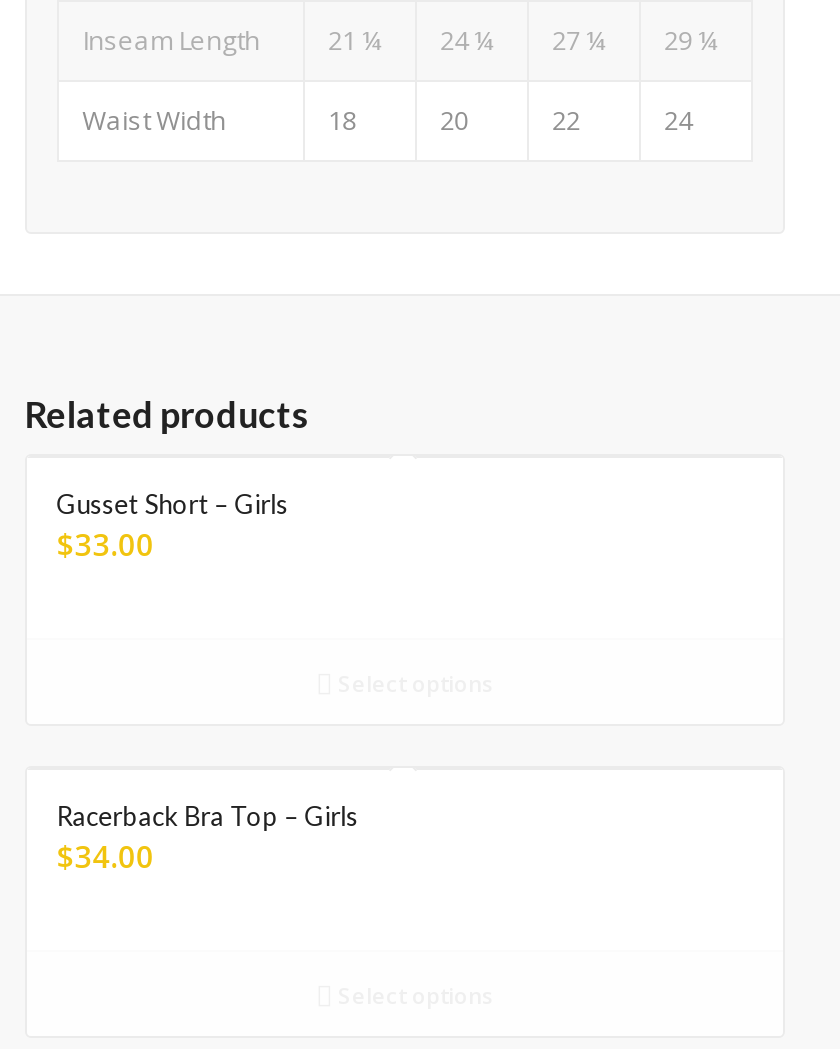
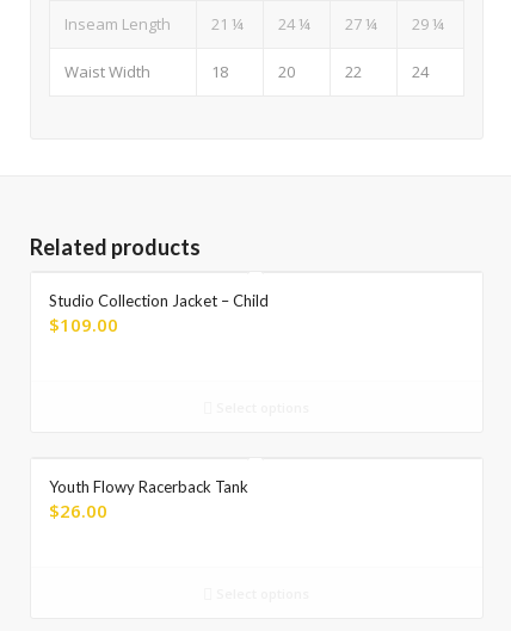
- Gusset Short – Girls
- $33.00
+ Studio Collection Jacket – Child
+ $109.00

- Racerback Bra Top – Girls
- $34.00
+ Youth Flowy Racerback Tank
+ $26.00
